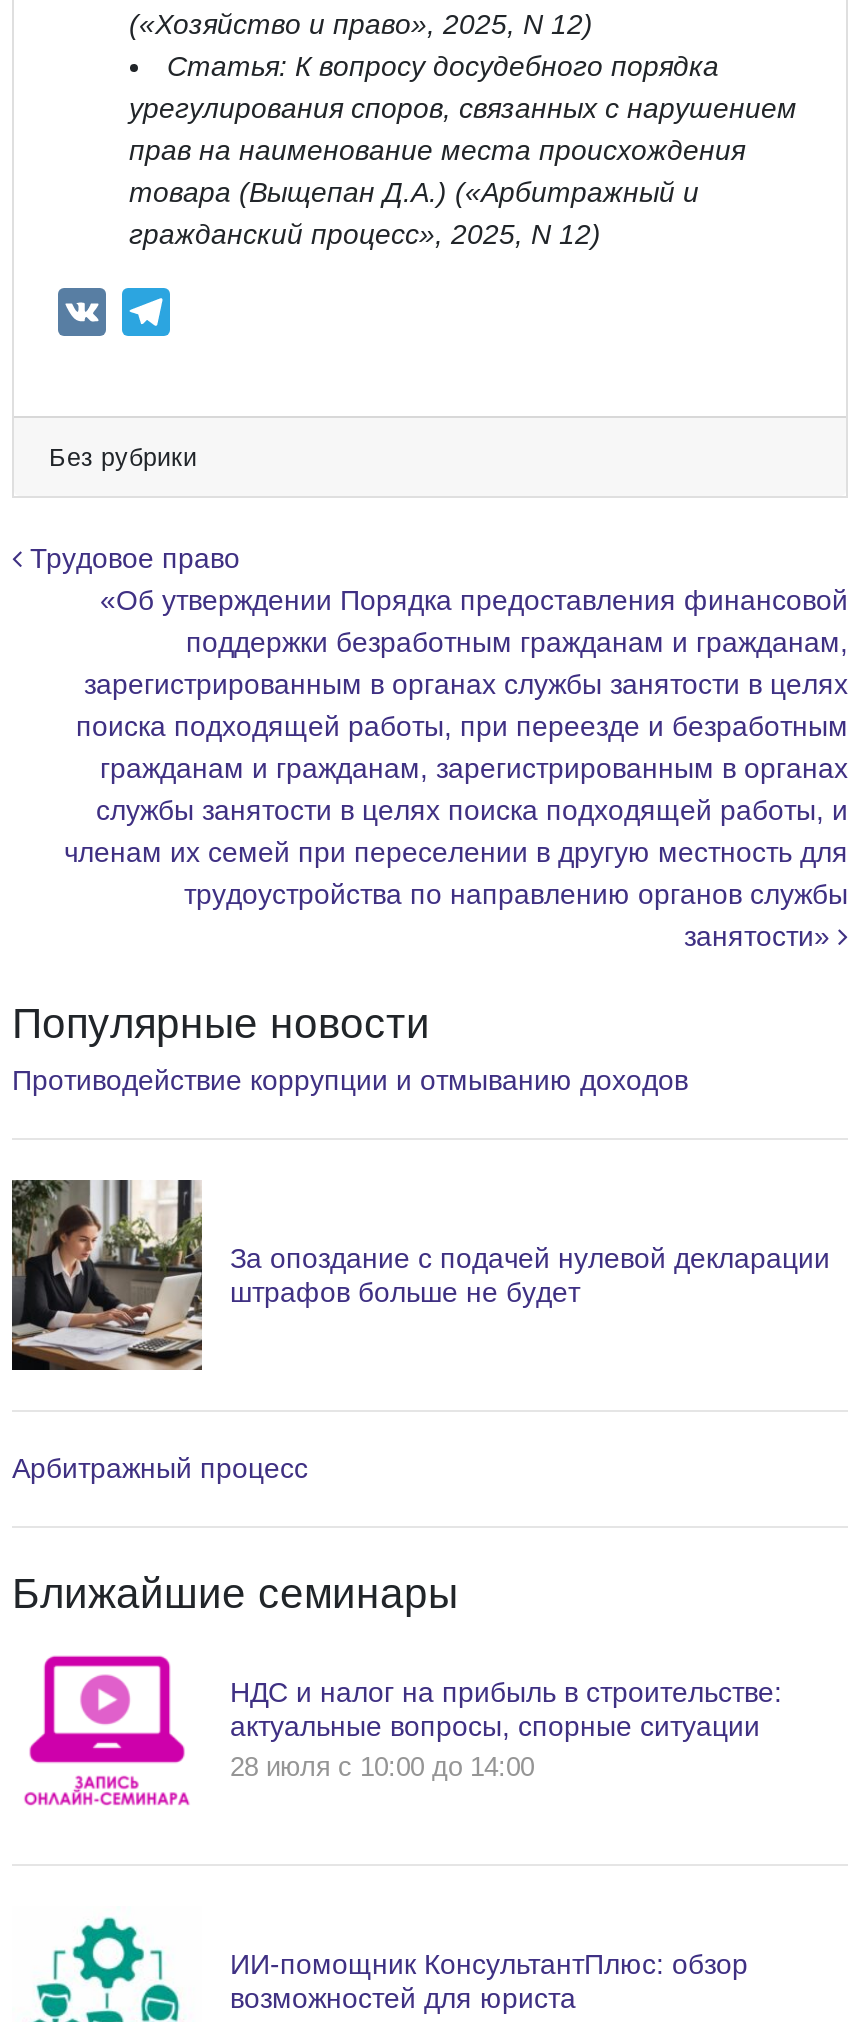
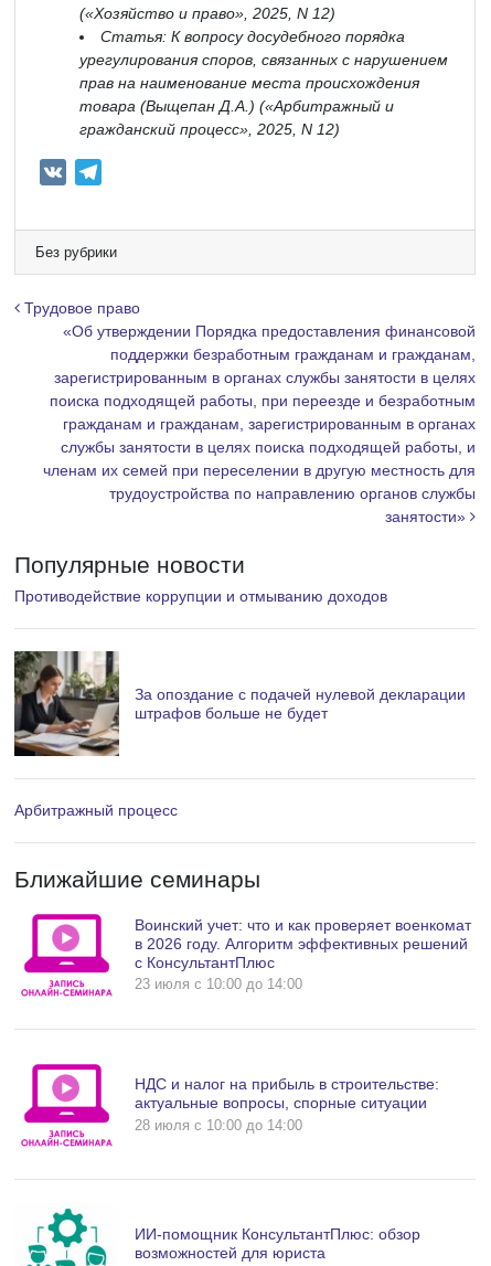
+ Воинский учет: что и как проверяет военкомат
+ в 2026 году. Алгоритм эффективных решений
+ с КонсультантПлюс
+ 23 июля c 10:00 до 14:00
